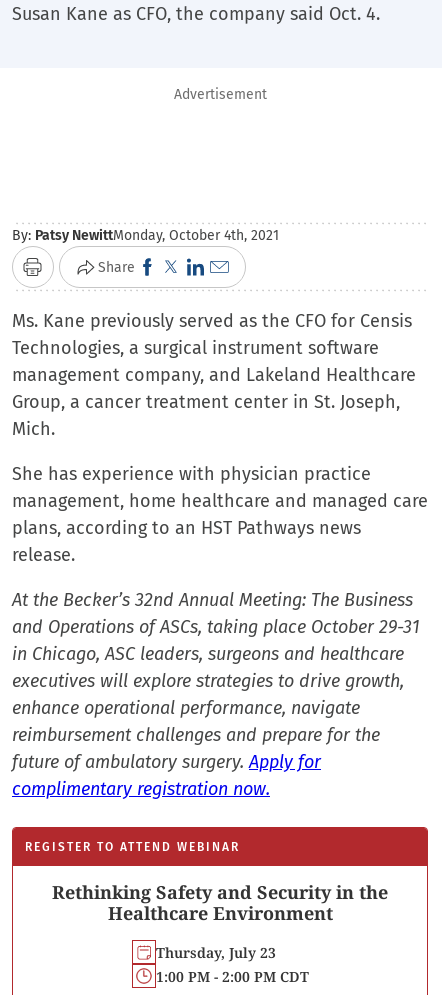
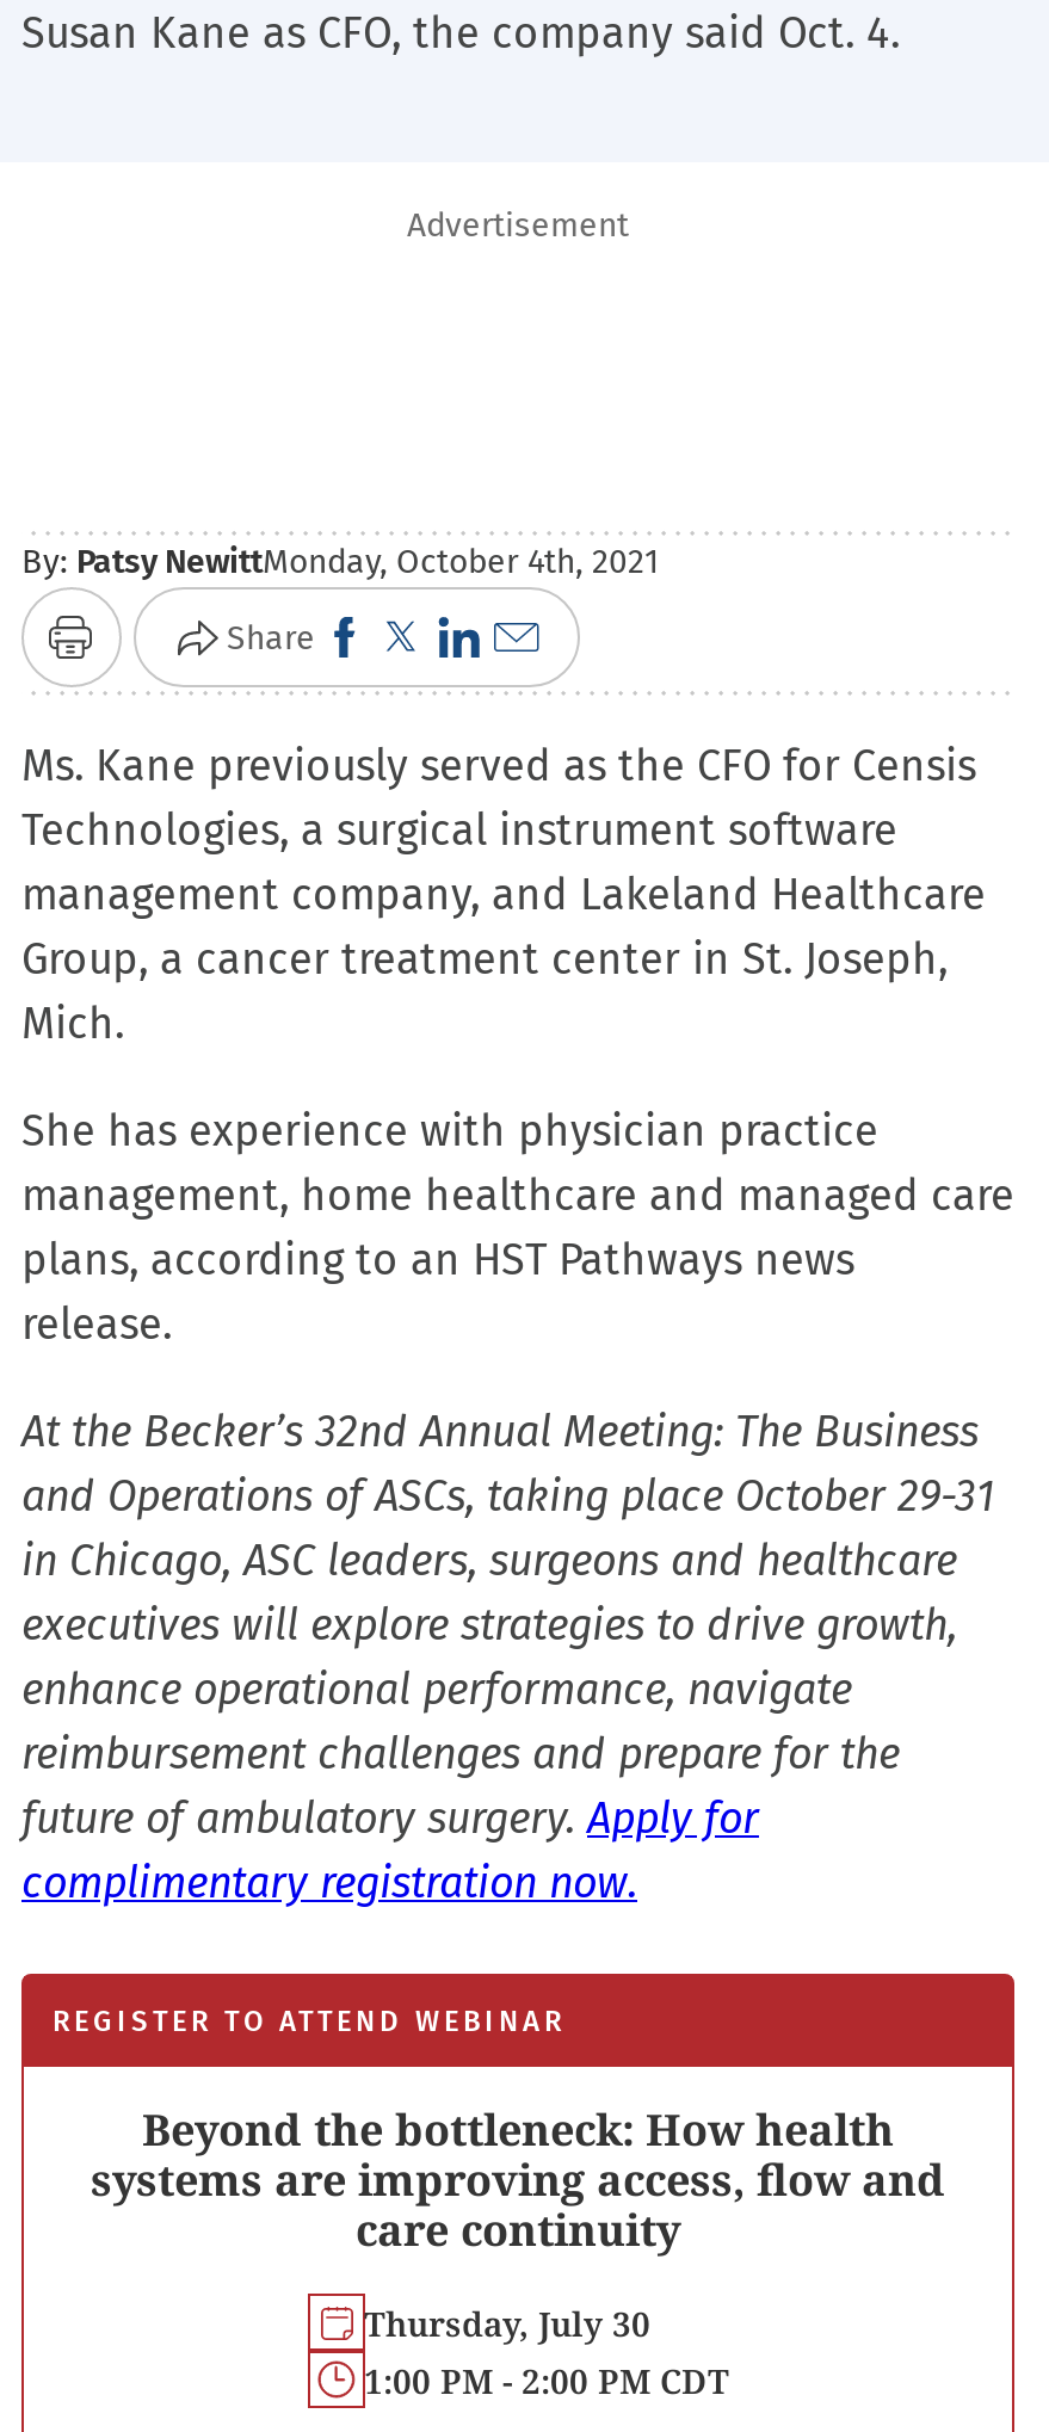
- Rethinking Safety and Security in the
- Healthcare Environment
+ Beyond the bottleneck: How health
+ systems are improving access, flow and
+ care continuity

- Thursday, July 23
+ Thursday, July 30
